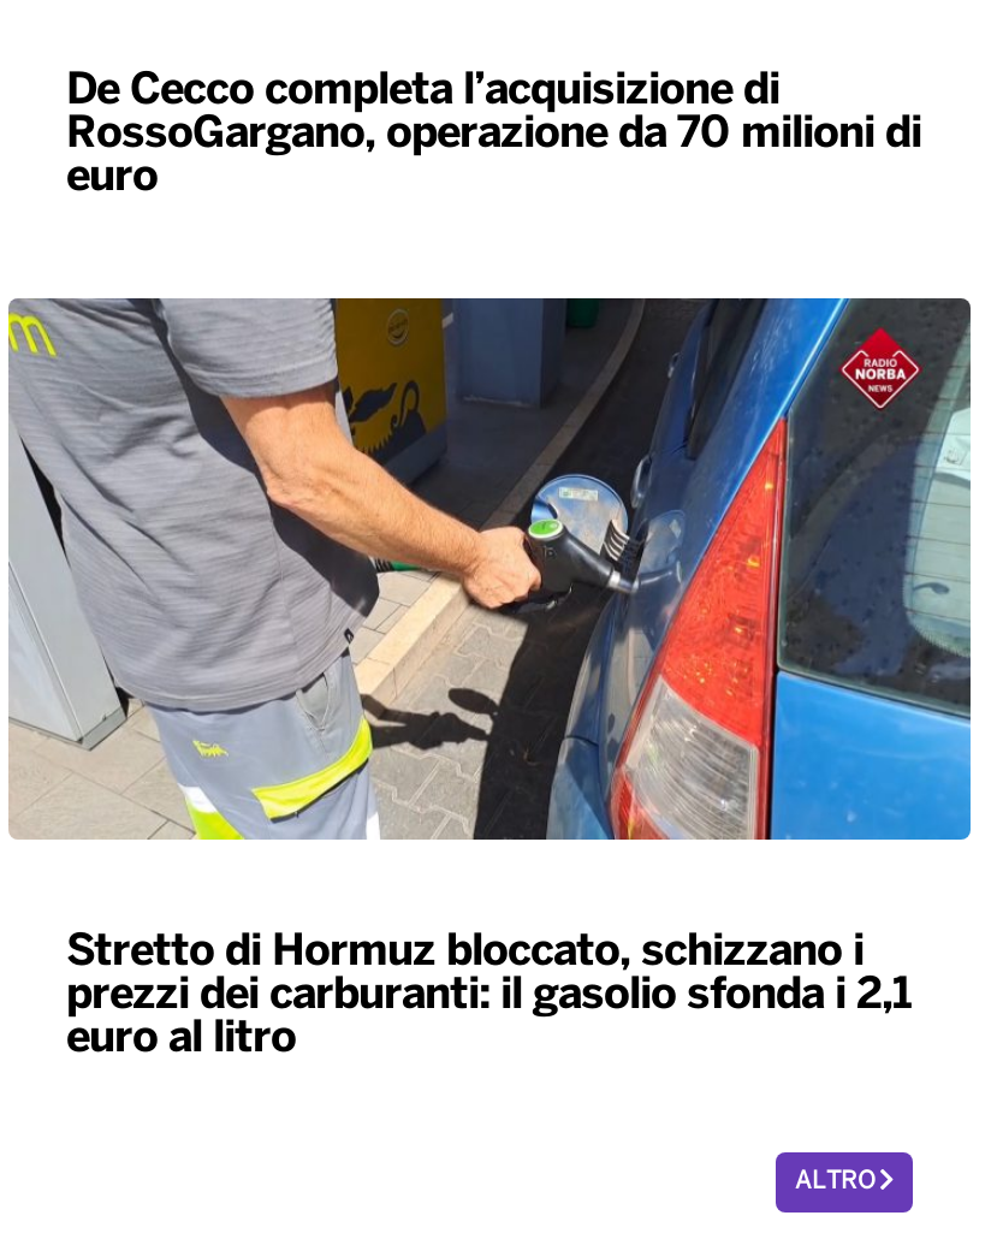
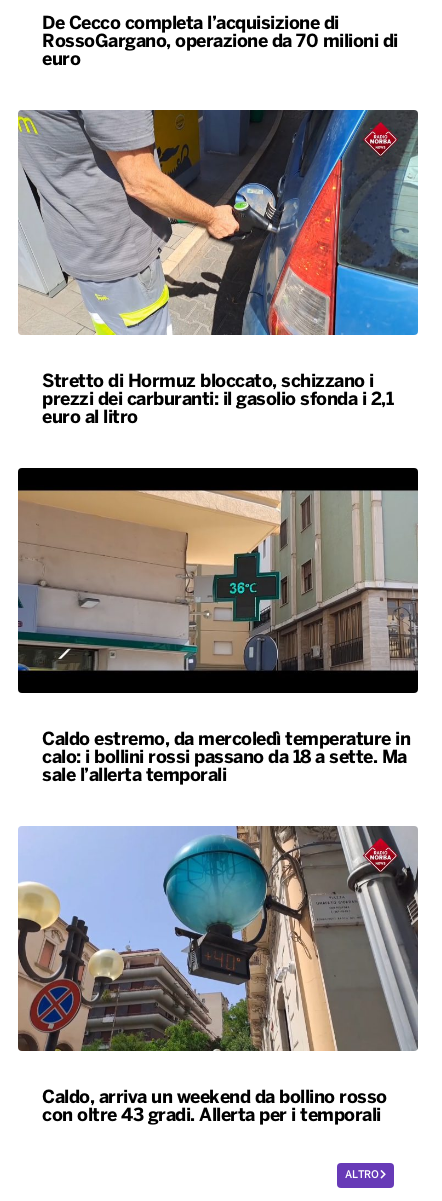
+ [image]
+ Caldo estremo, da mercoledì temperature in
+ calo: i bollini rossi passano da 18 a sette. Ma
+ sale l’allerta temporali

+ [image]
+ Caldo, arriva un weekend da bollino rosso
+ con oltre 43 gradi. Allerta per i temporali
